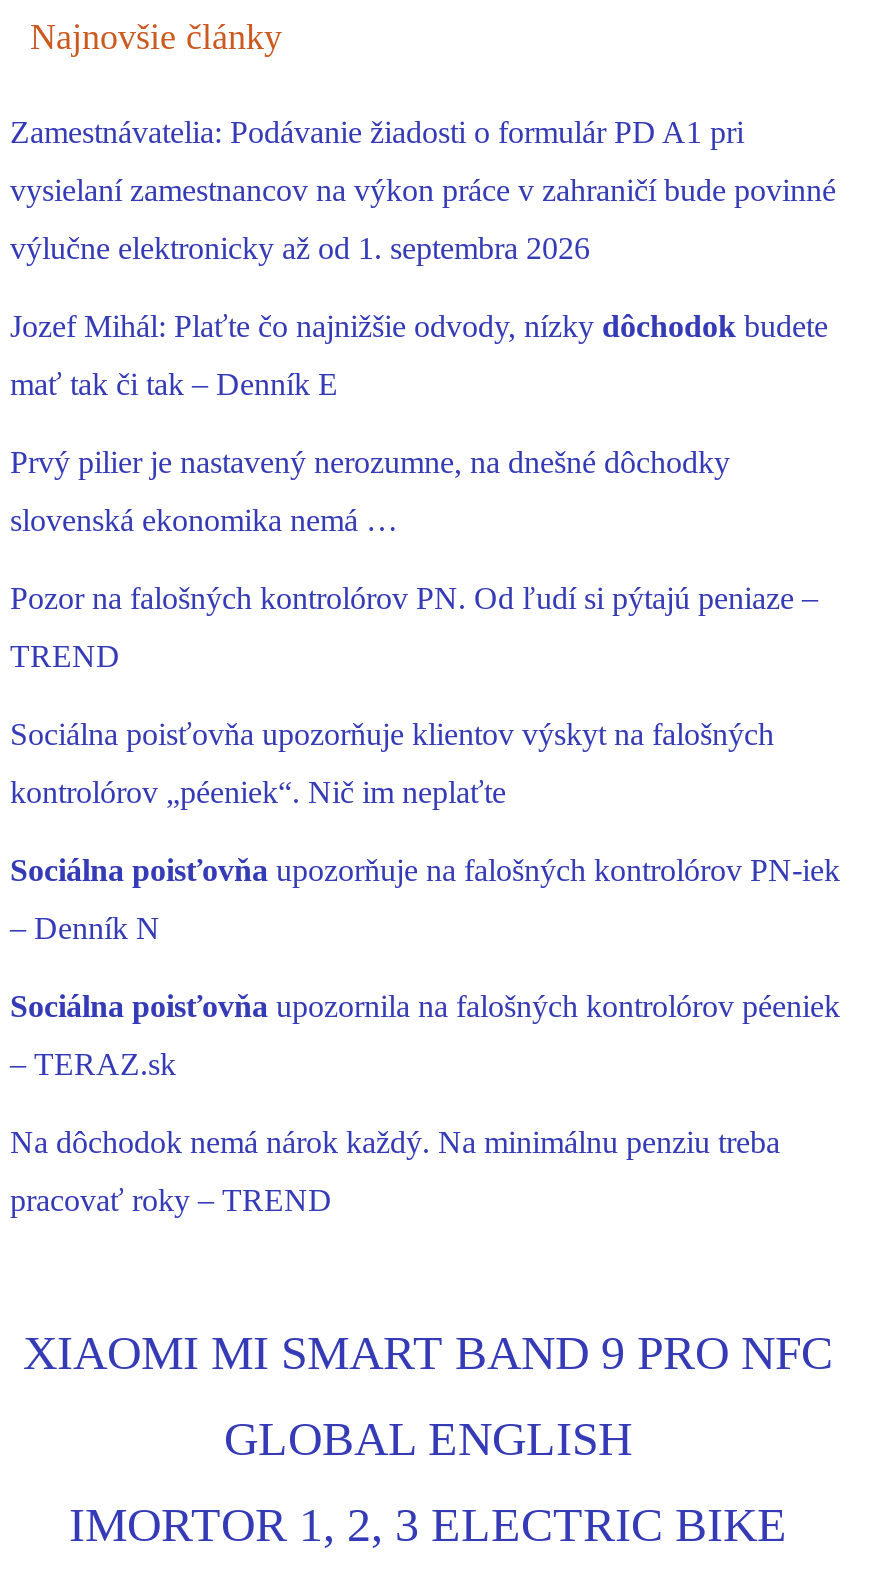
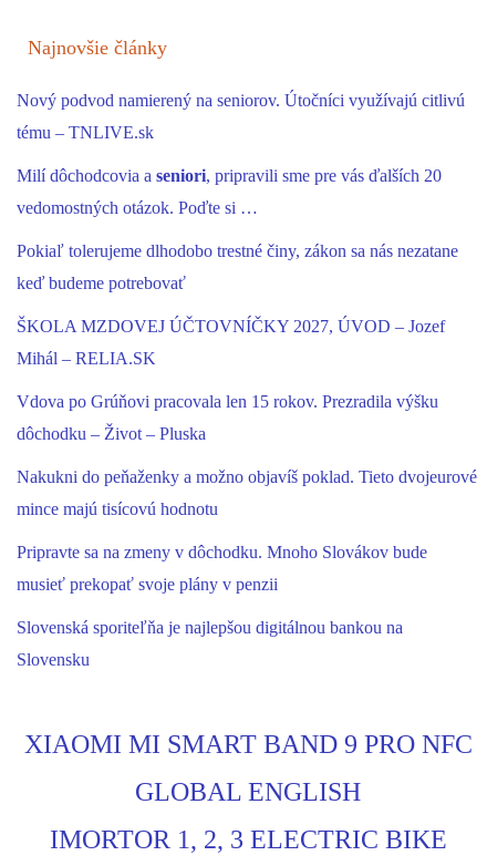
- Zamestnávatelia: Podávanie žiadosti o formulár PD A1 pri
- vysielaní zamestnancov na výkon práce v zahraničí bude povinné
- výlučne elektronicky až od 1. septembra 2026
- Jozef Mihál: Plaťte čo najnižšie odvody, nízky dôchodok budete
- mať tak či tak – Denník E
- Prvý pilier je nastavený nerozumne, na dnešné dôchodky
- slovenská ekonomika nemá …
- Pozor na falošných kontrolórov PN. Od ľudí si pýtajú peniaze –
- TREND
- Sociálna poisťovňa upozorňuje klientov výskyt na falošných
- kontrolórov „péeniek“. Nič im neplaťte
- Sociálna poisťovňa upozorňuje na falošných kontrolórov PN-iek
- – Denník N
- Sociálna poisťovňa upozornila na falošných kontrolórov péeniek
- – TERAZ.sk
- Na dôchodok nemá nárok každý. Na minimálnu penziu treba
- pracovať roky – TREND
+ Nový podvod namierený na seniorov. Útočníci využívajú citlivú
+ tému – TNLIVE.sk
+ Milí dôchodcovia a seniori, pripravili sme pre vás ďalších 20
+ vedomostných otázok. Poďte si …
+ Pokiaľ tolerujeme dlhodobo trestné činy, zákon sa nás nezatane
+ keď budeme potrebovať
+ ŠKOLA MZDOVEJ ÚČTOVNÍČKY 2027, ÚVOD – Jozef
+ Mihál – RELIA.SK
+ Vdova po Grúňovi pracovala len 15 rokov. Prezradila výšku
+ dôchodku – Život – Pluska
+ Nakukni do peňaženky a možno objavíš poklad. Tieto dvojeurové
+ mince majú tisícovú hodnotu
+ Pripravte sa na zmeny v dôchodku. Mnoho Slovákov bude
+ musieť prekopať svoje plány v penzii
+ Slovenská sporiteľňa je najlepšou digitálnou bankou na
+ Slovensku
